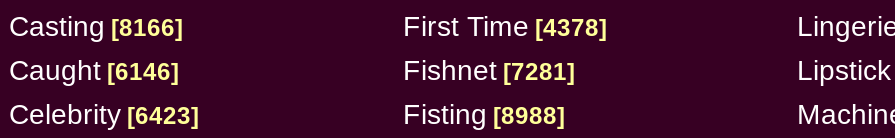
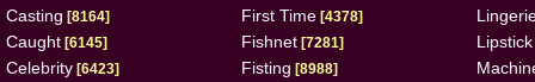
- Casting [8166]
+ Casting [8164]

- Caught [6146]
+ Caught [6145]
